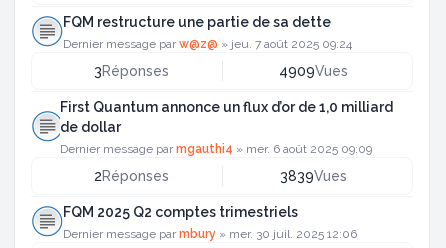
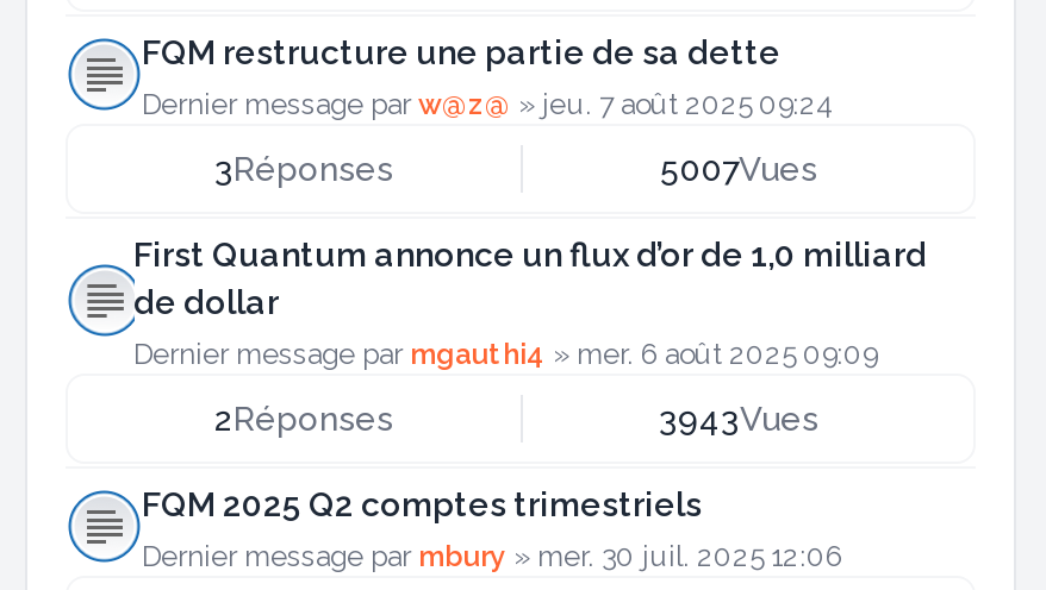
- 4909Vues
+ 5007Vues

- 3839Vues
+ 3943Vues
